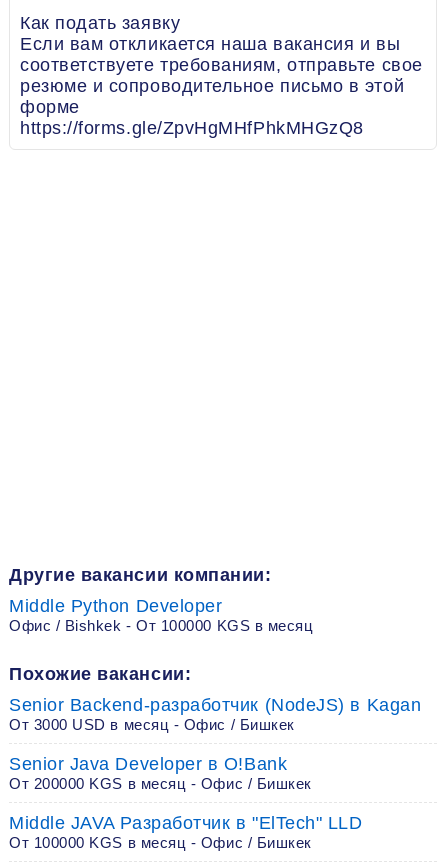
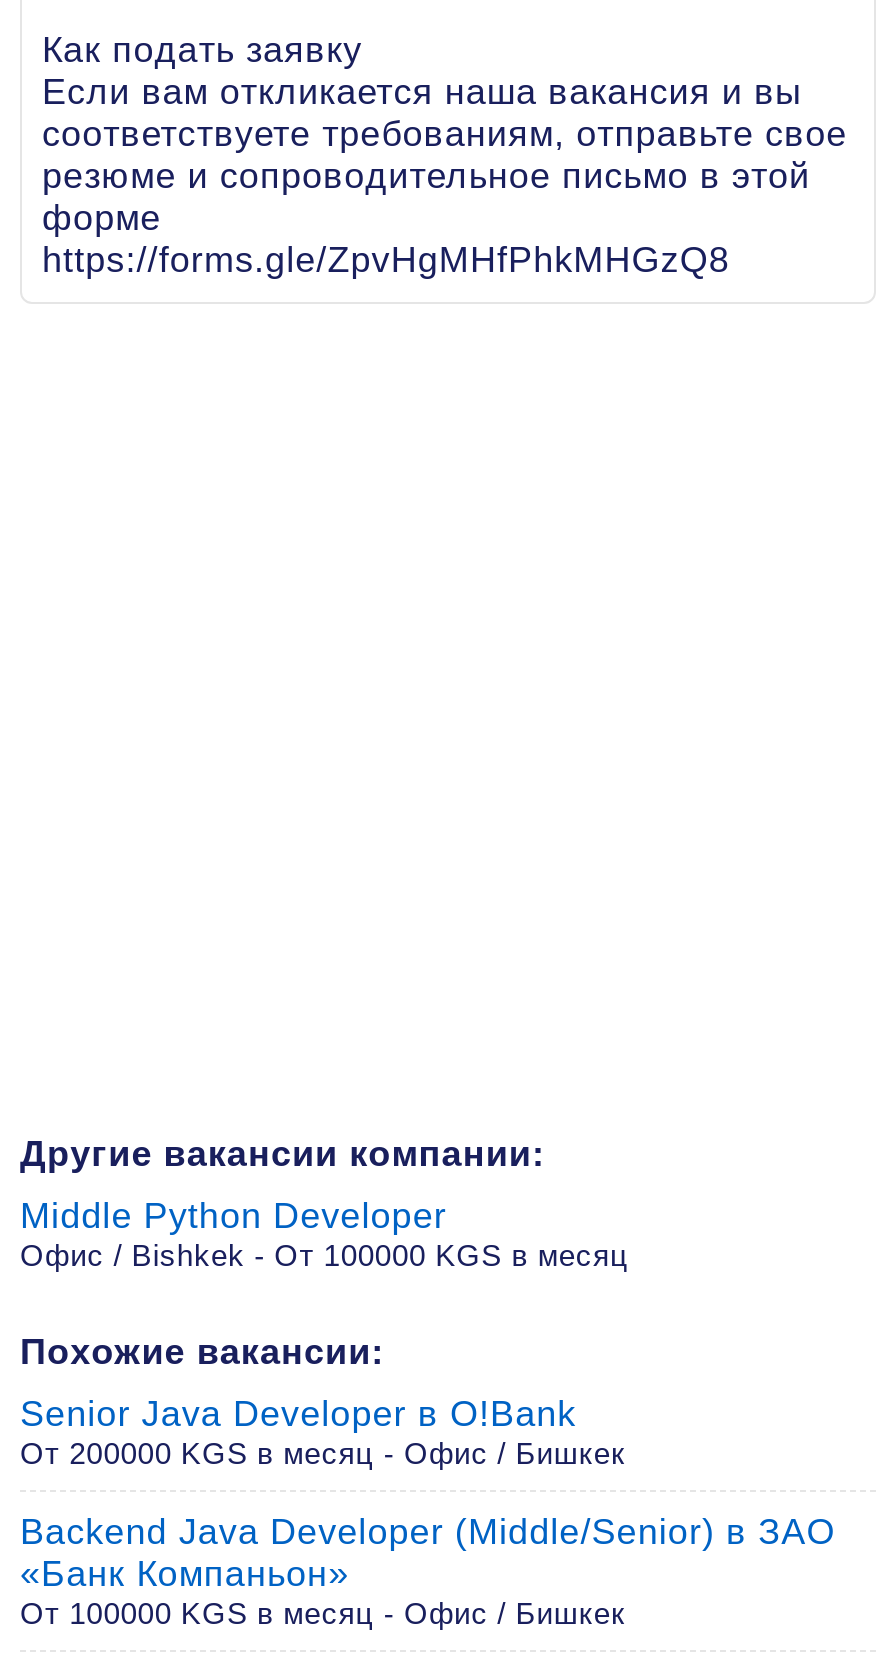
- Senior Backend-разработчик (NodeJS) в Kagan
- От 3000 USD в месяц - Офис / Бишкек

moved up: Senior Java Developer в O!Bank | От 200000 KGS в месяц - Офис / Бишкек

- Middle JAVA Разработчик в "ElTech" LLD
+ Backend Java Developer (Middle/Senior) в ЗАО
+ «Банк Компаньон»
